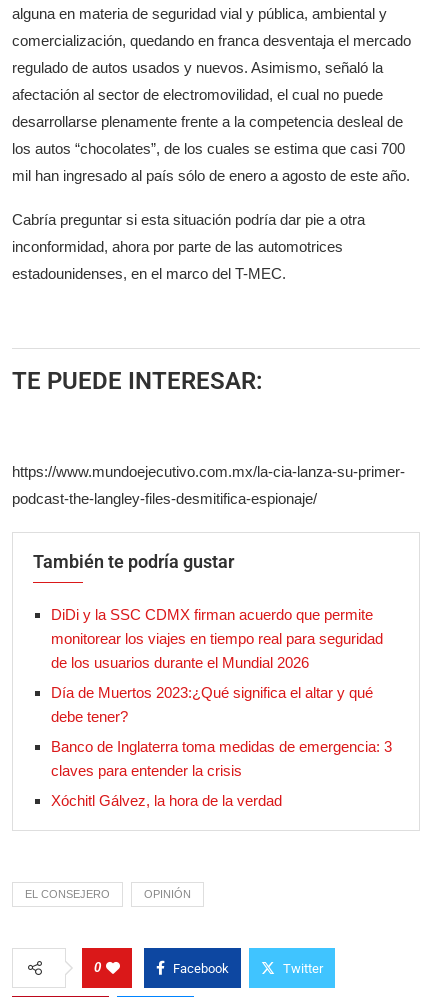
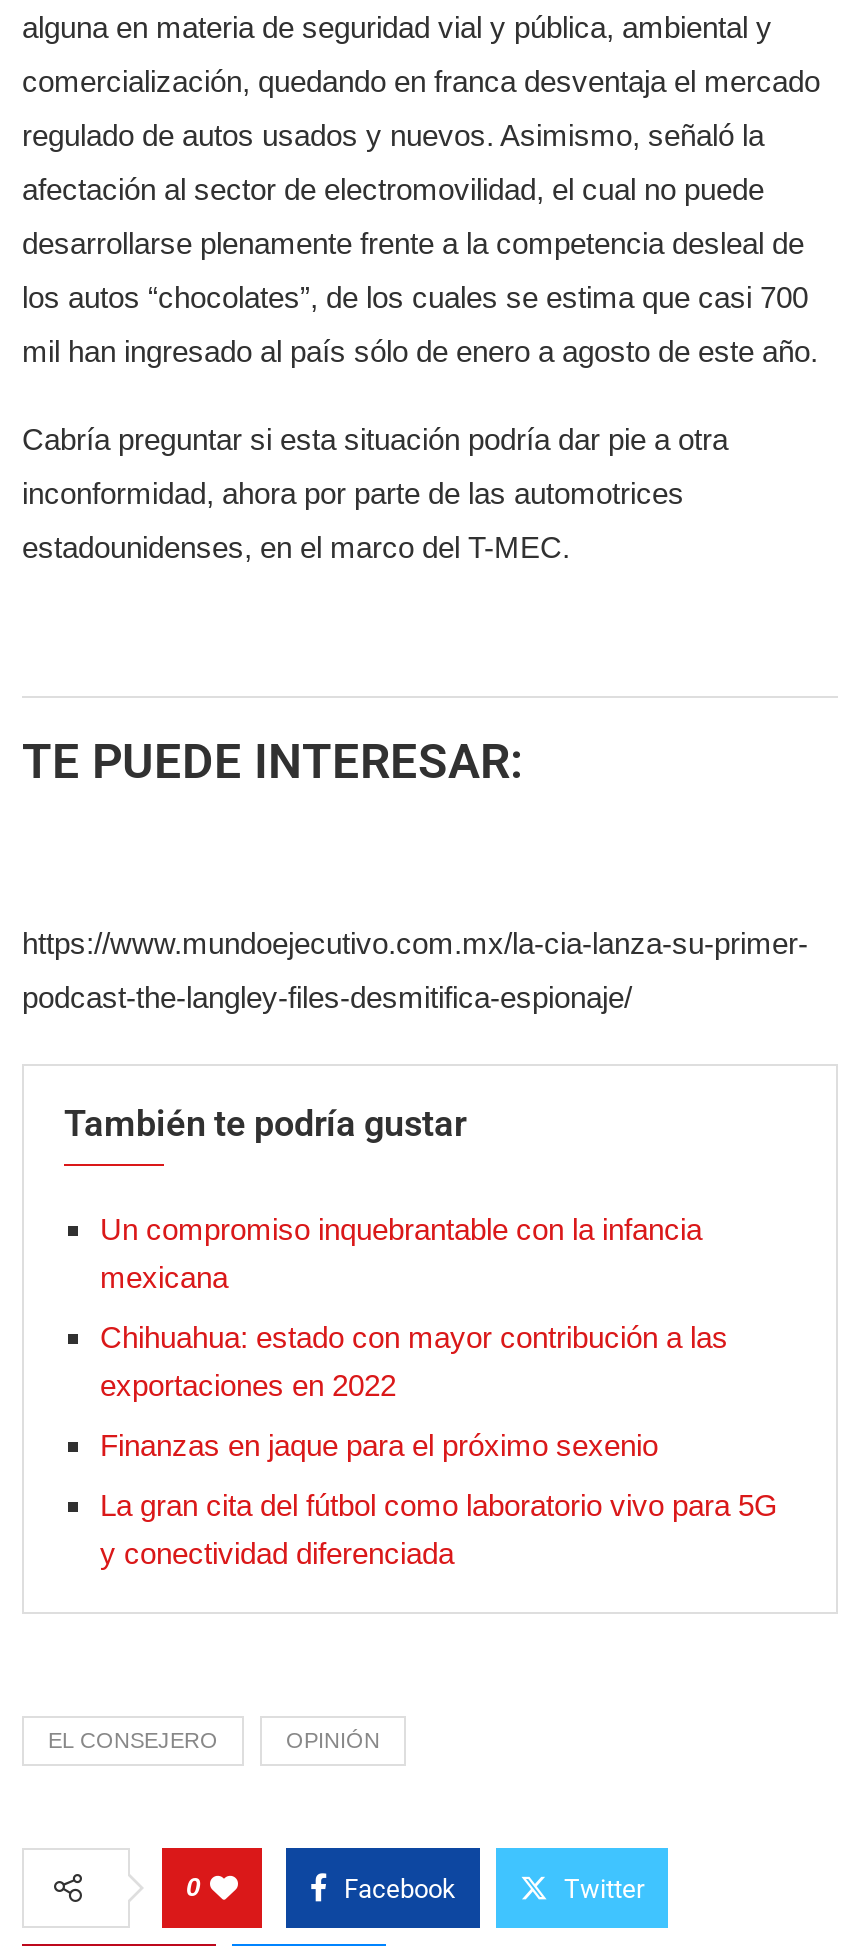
- DiDi y la SSC CDMX firman acuerdo que permite
- monitorear los viajes en tiempo real para seguridad
- de los usuarios durante el Mundial 2026
+ Un compromiso inquebrantable con la infancia
+ mexicana

- Día de Muertos 2023:¿Qué significa el altar y qué
- debe tener?
+ Chihuahua: estado con mayor contribución a las
+ exportaciones en 2022

- Banco de Inglaterra toma medidas de emergencia: 3
- claves para entender la crisis
+ Finanzas en jaque para el próximo sexenio

- Xóchitl Gálvez, la hora de la verdad
+ La gran cita del fútbol como laboratorio vivo para 5G
+ y conectividad diferenciada
